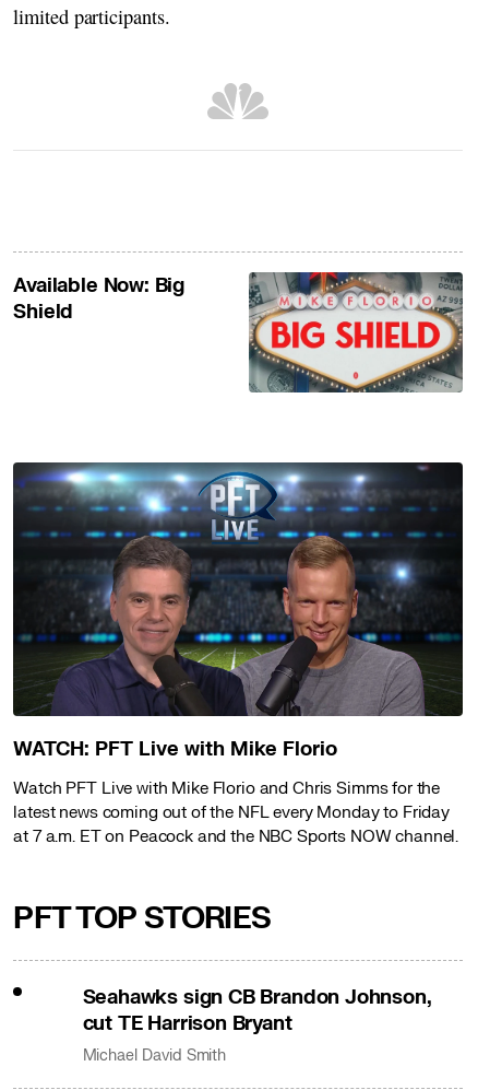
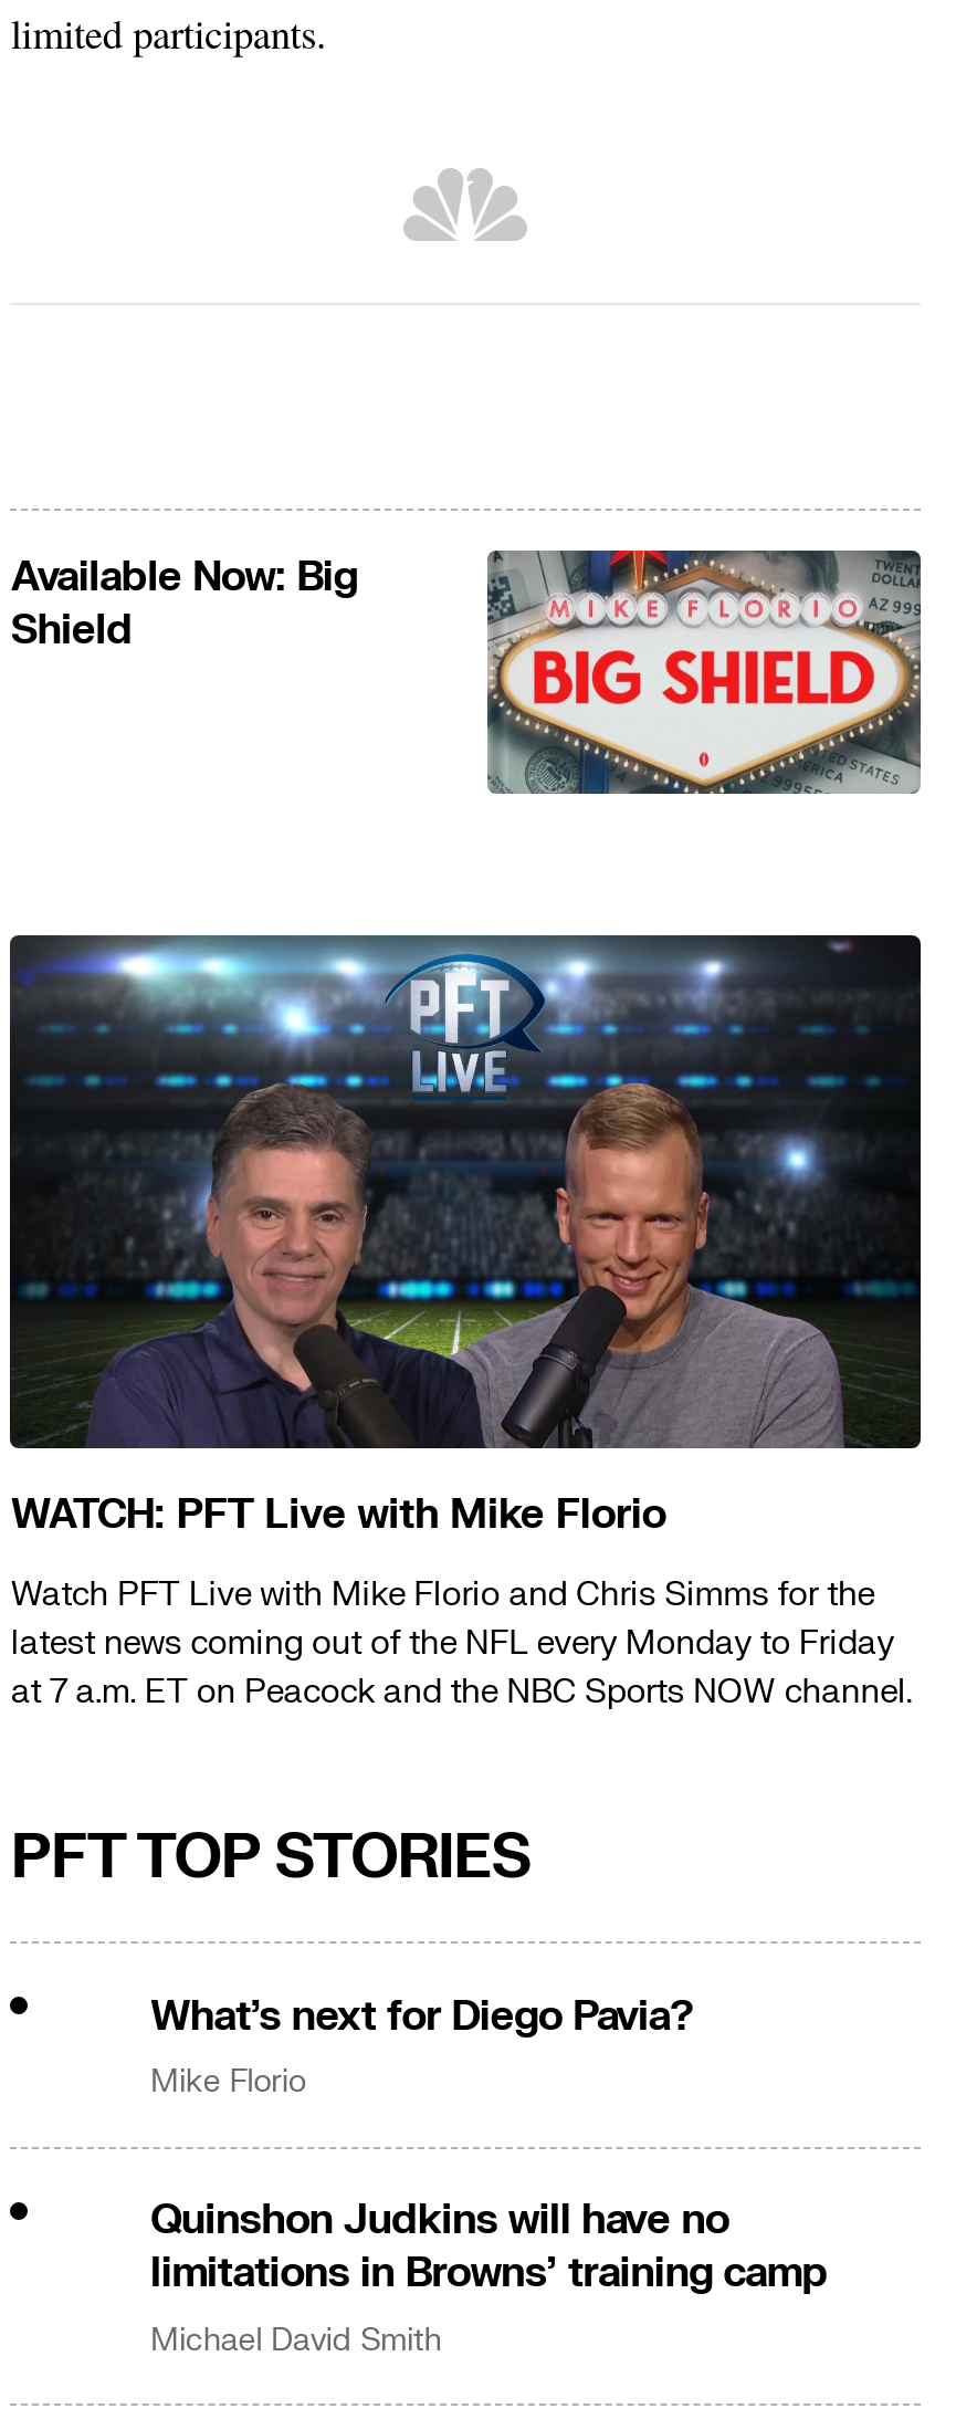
- Seahawks sign CB Brandon Johnson,
- cut TE Harrison Bryant
+ What’s next for Diego Pavia?
+ Mike Florio
+ Quinshon Judkins will have no
+ limitations in Browns’ training camp
